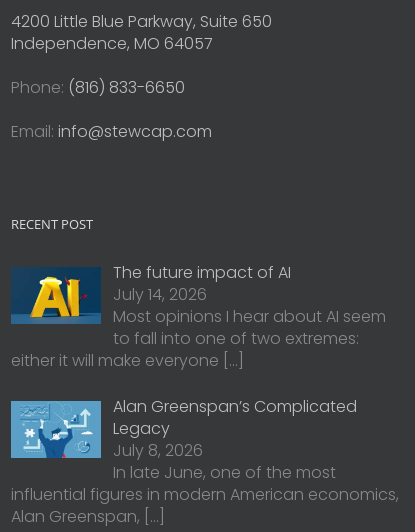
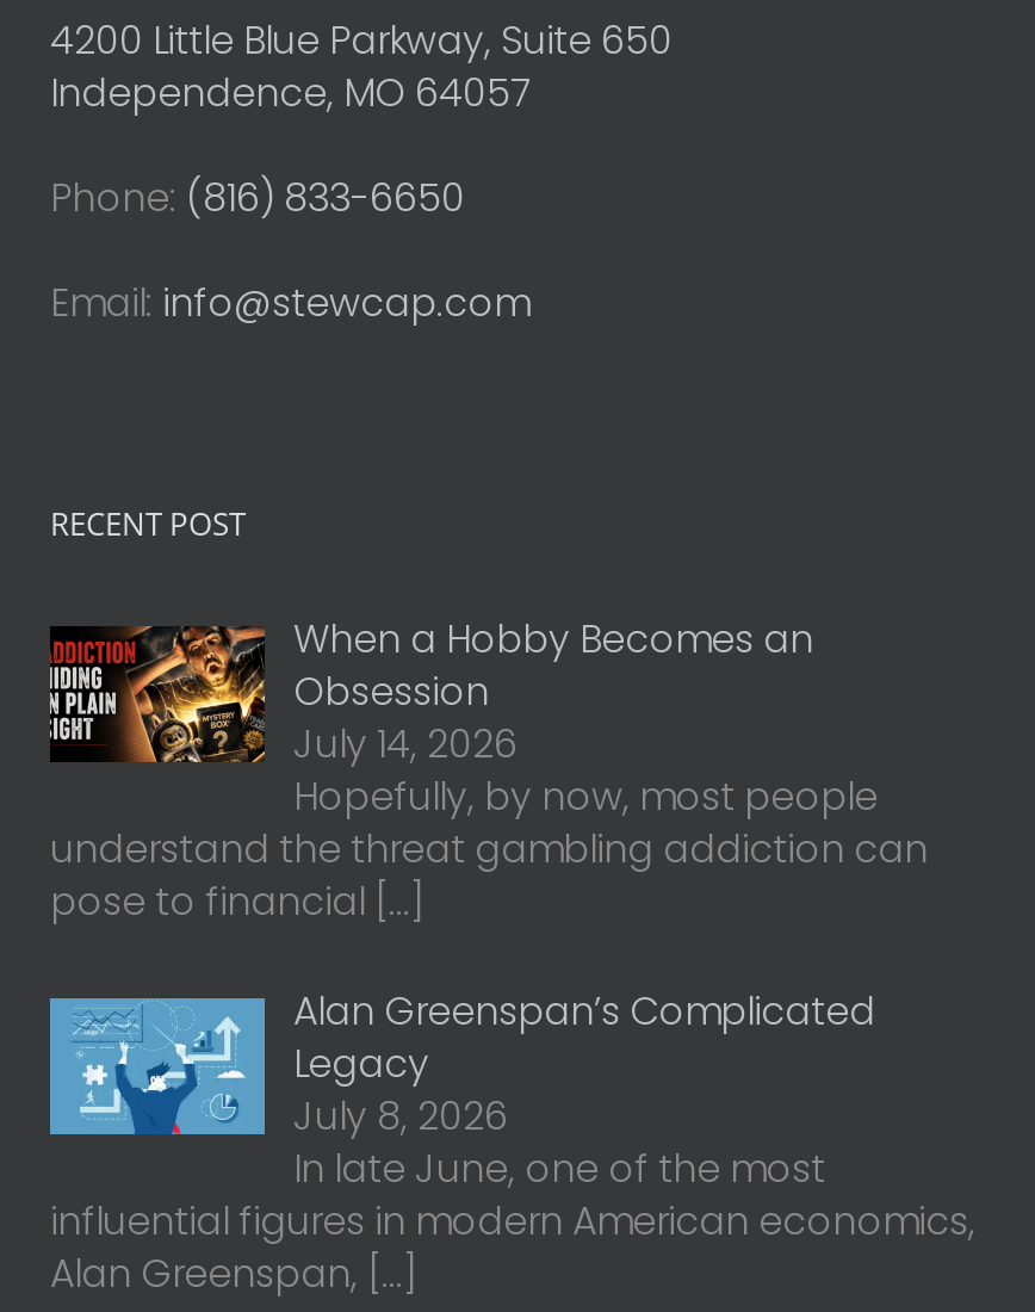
- [image]
- Most opinions I hear about AI seem
- to fall into one of two extremes:
- either it will make everyone […]
+ [image]
+ Hopefully, by now, most people
+ understand the threat gambling addiction can
+ pose to financial […]

- The future impact of AI
+ When a Hobby Becomes an
+ Obsession
